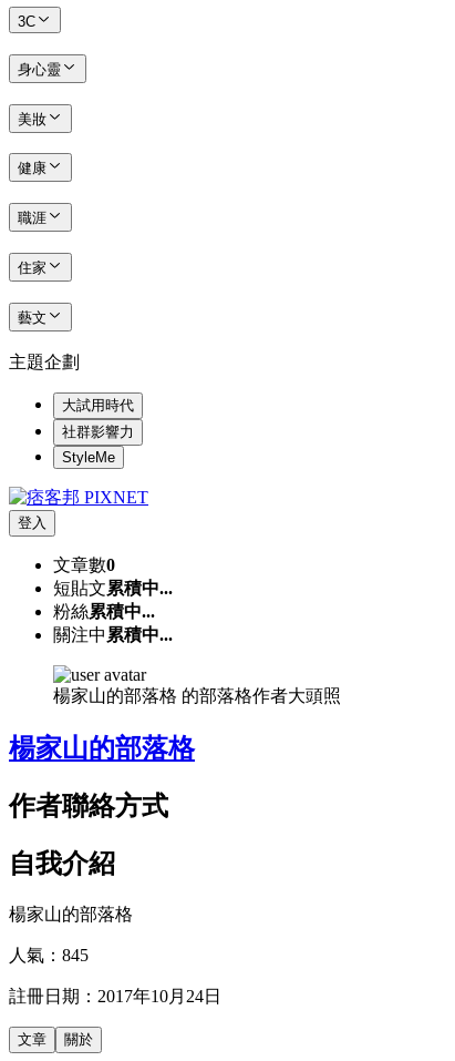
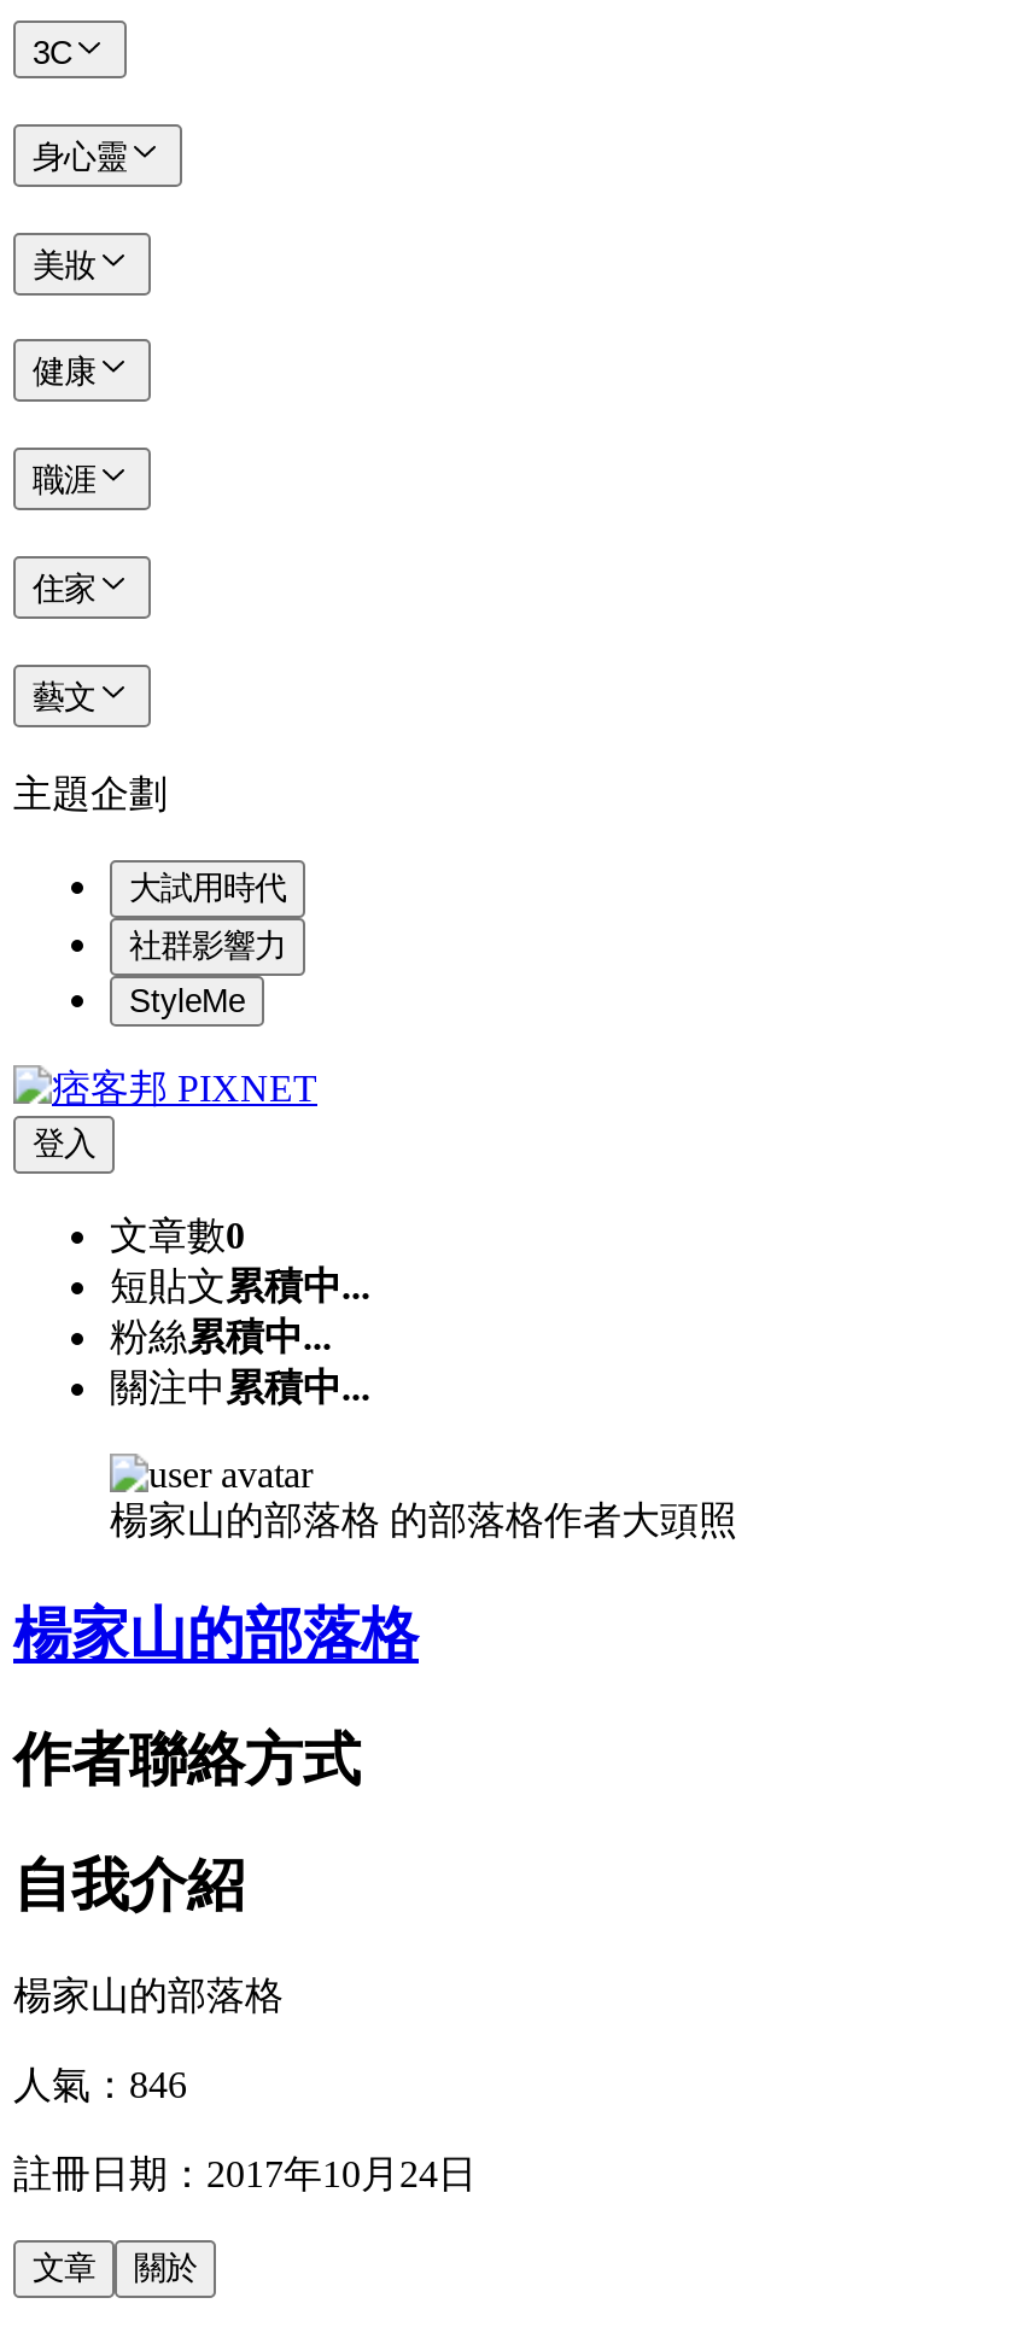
- 人氣：845
+ 人氣：846
